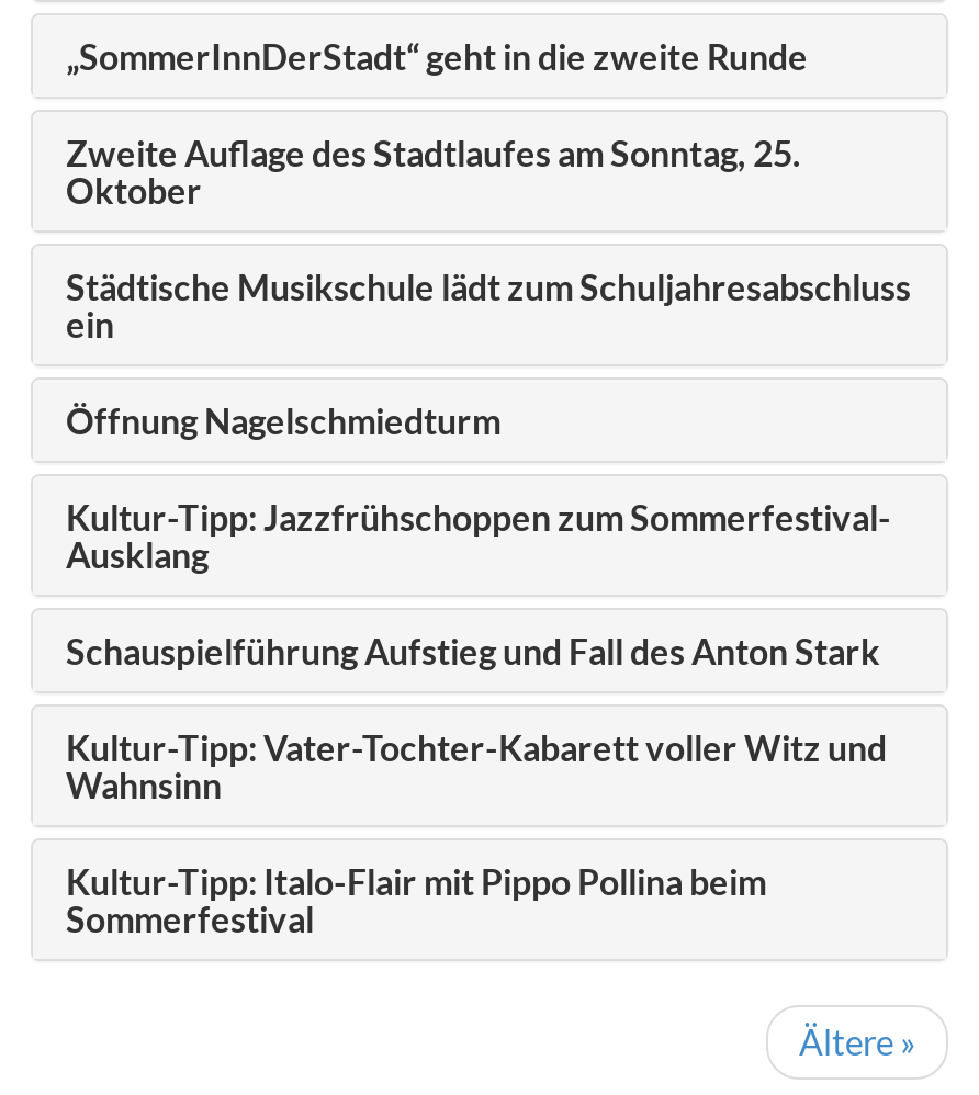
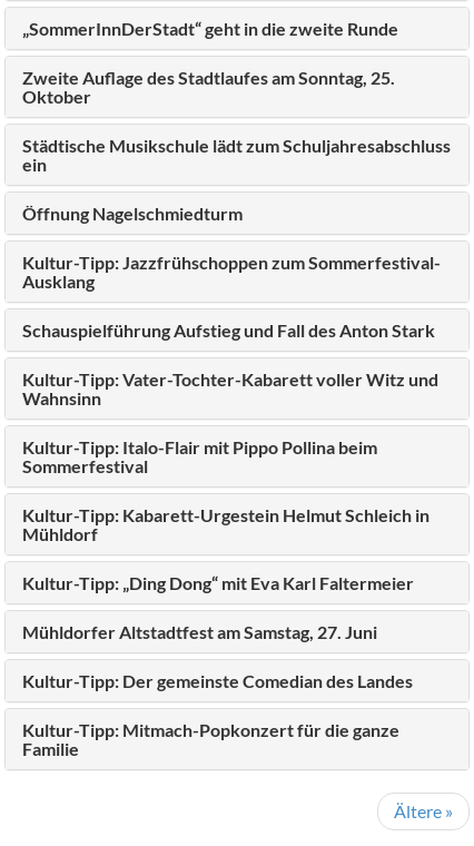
+ Kultur-Tipp: Kabarett-Urgestein Helmut Schleich in
+ Mühldorf
+ Kultur-Tipp: „Ding Dong“ mit Eva Karl Faltermeier
+ Mühldorfer Altstadtfest am Samstag, 27. Juni
+ Kultur-Tipp: Der gemeinste Comedian des Landes
+ Kultur-Tipp: Mitmach-Popkonzert für die ganze
+ Familie
